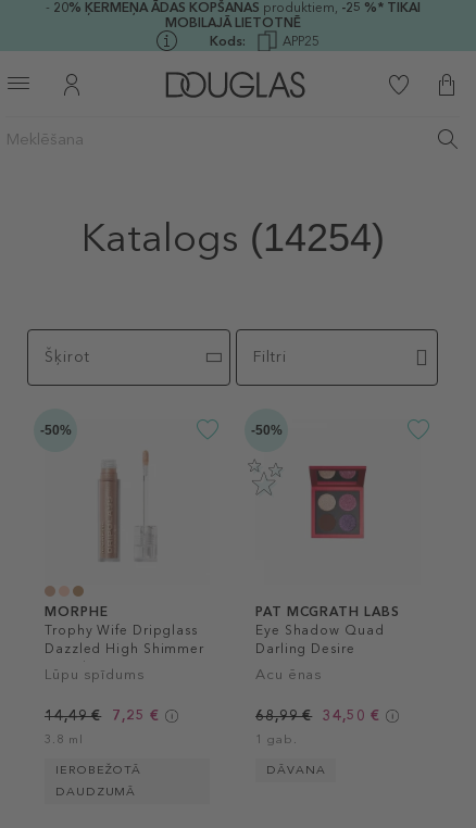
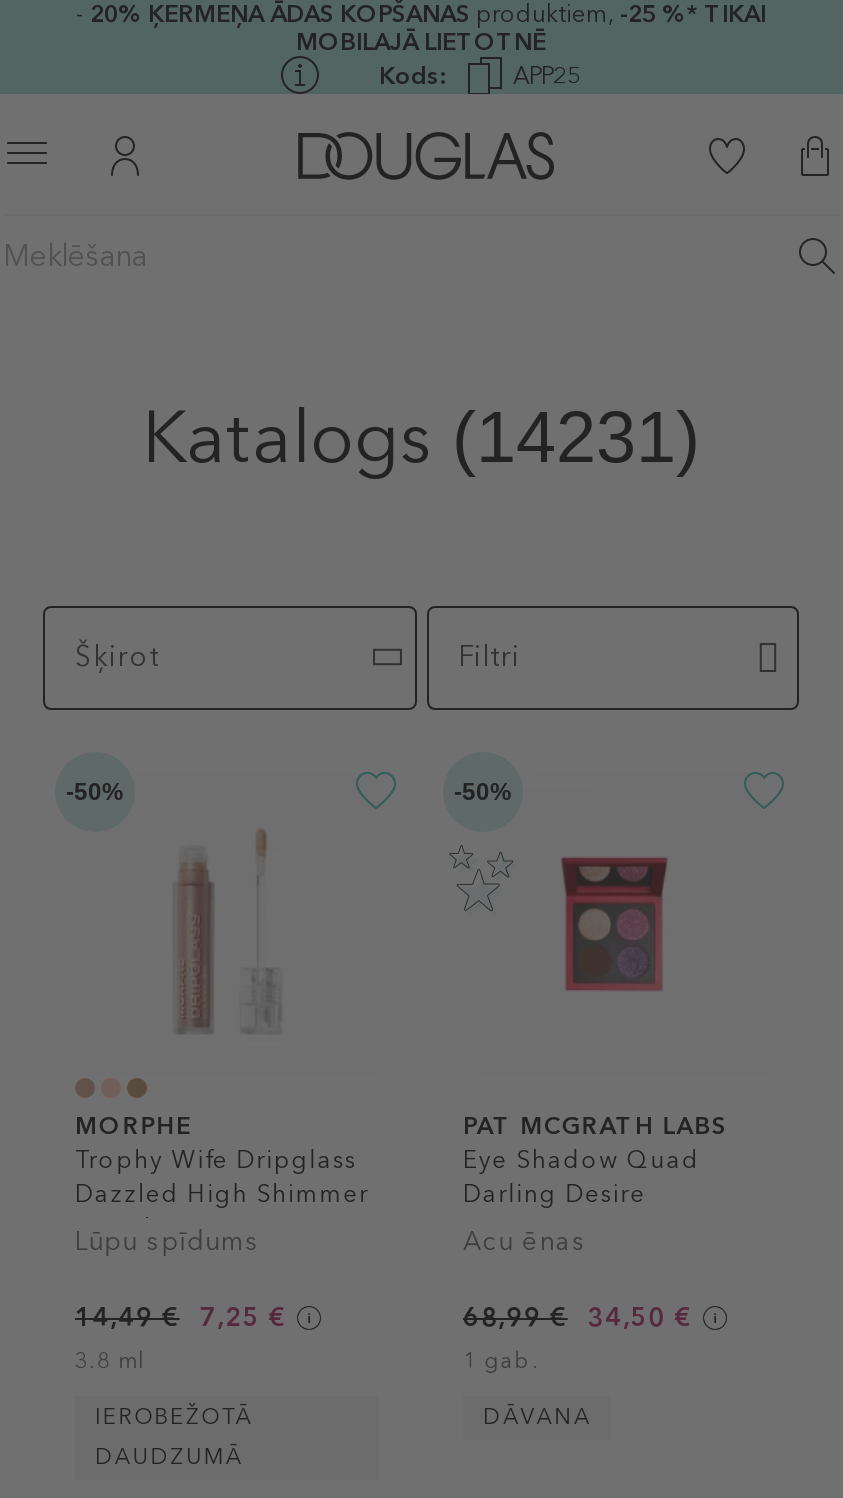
- Katalogs (14254)
+ Katalogs (14231)
